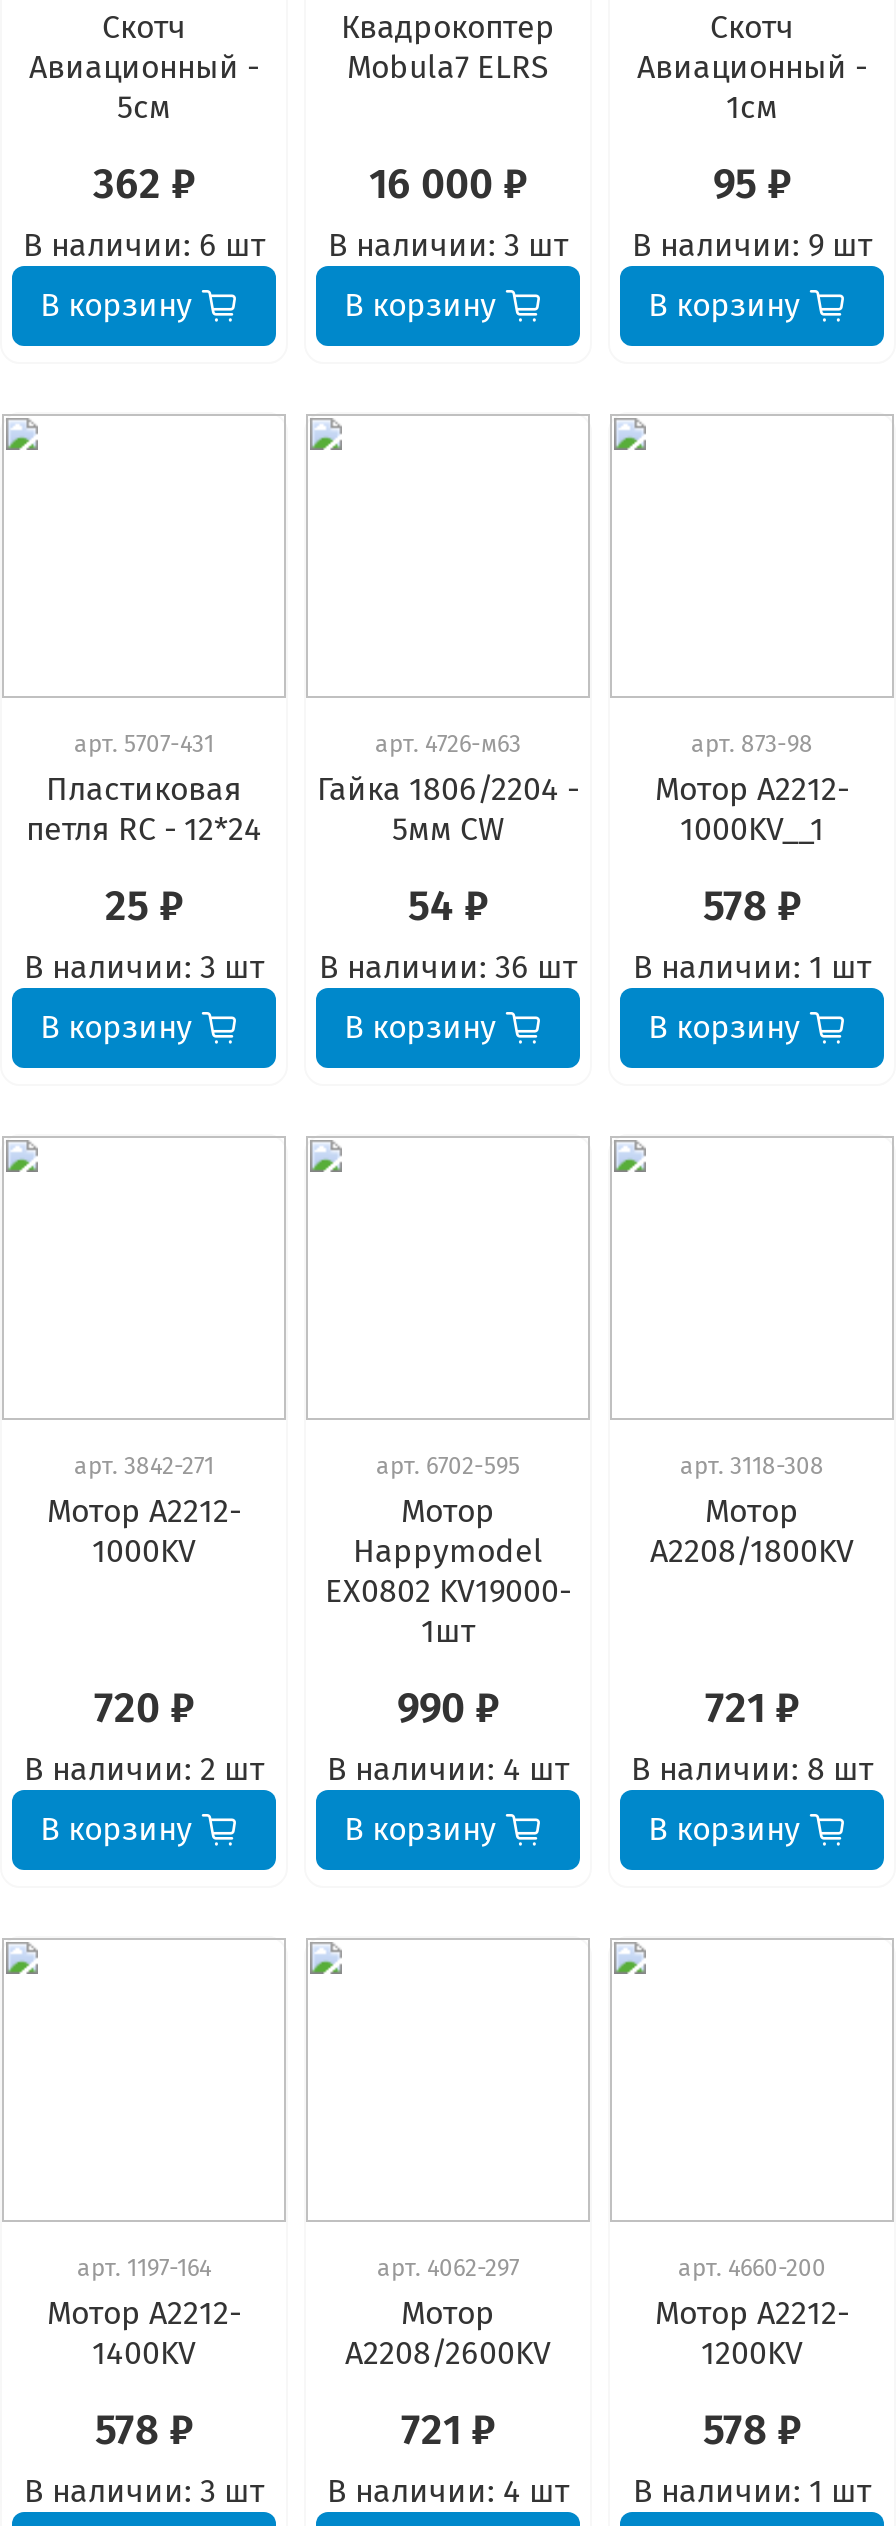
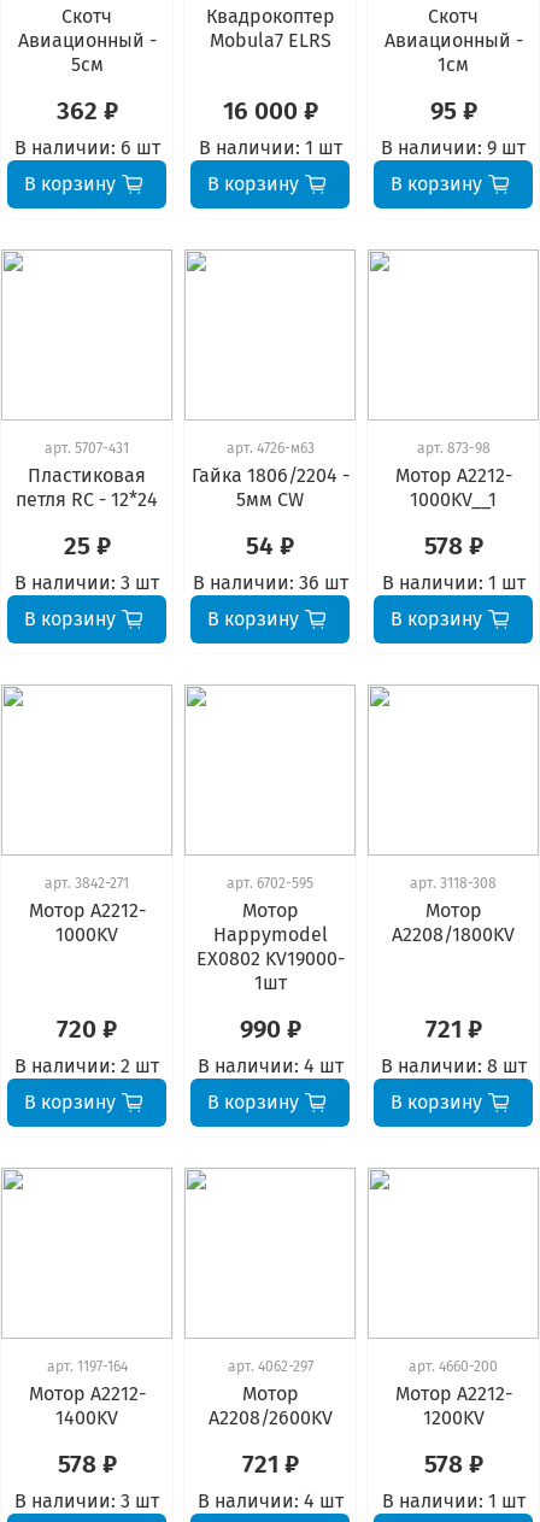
- В наличии: 6 шт В наличии: 3 шт В наличии: 9 шт
+ В наличии: 6 шт В наличии: 1 шт В наличии: 9 шт
